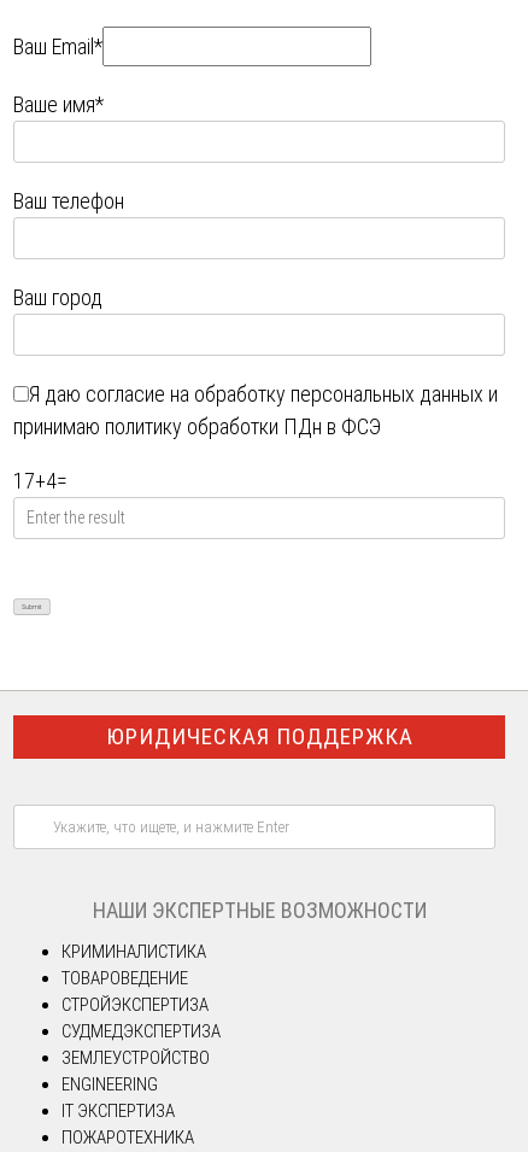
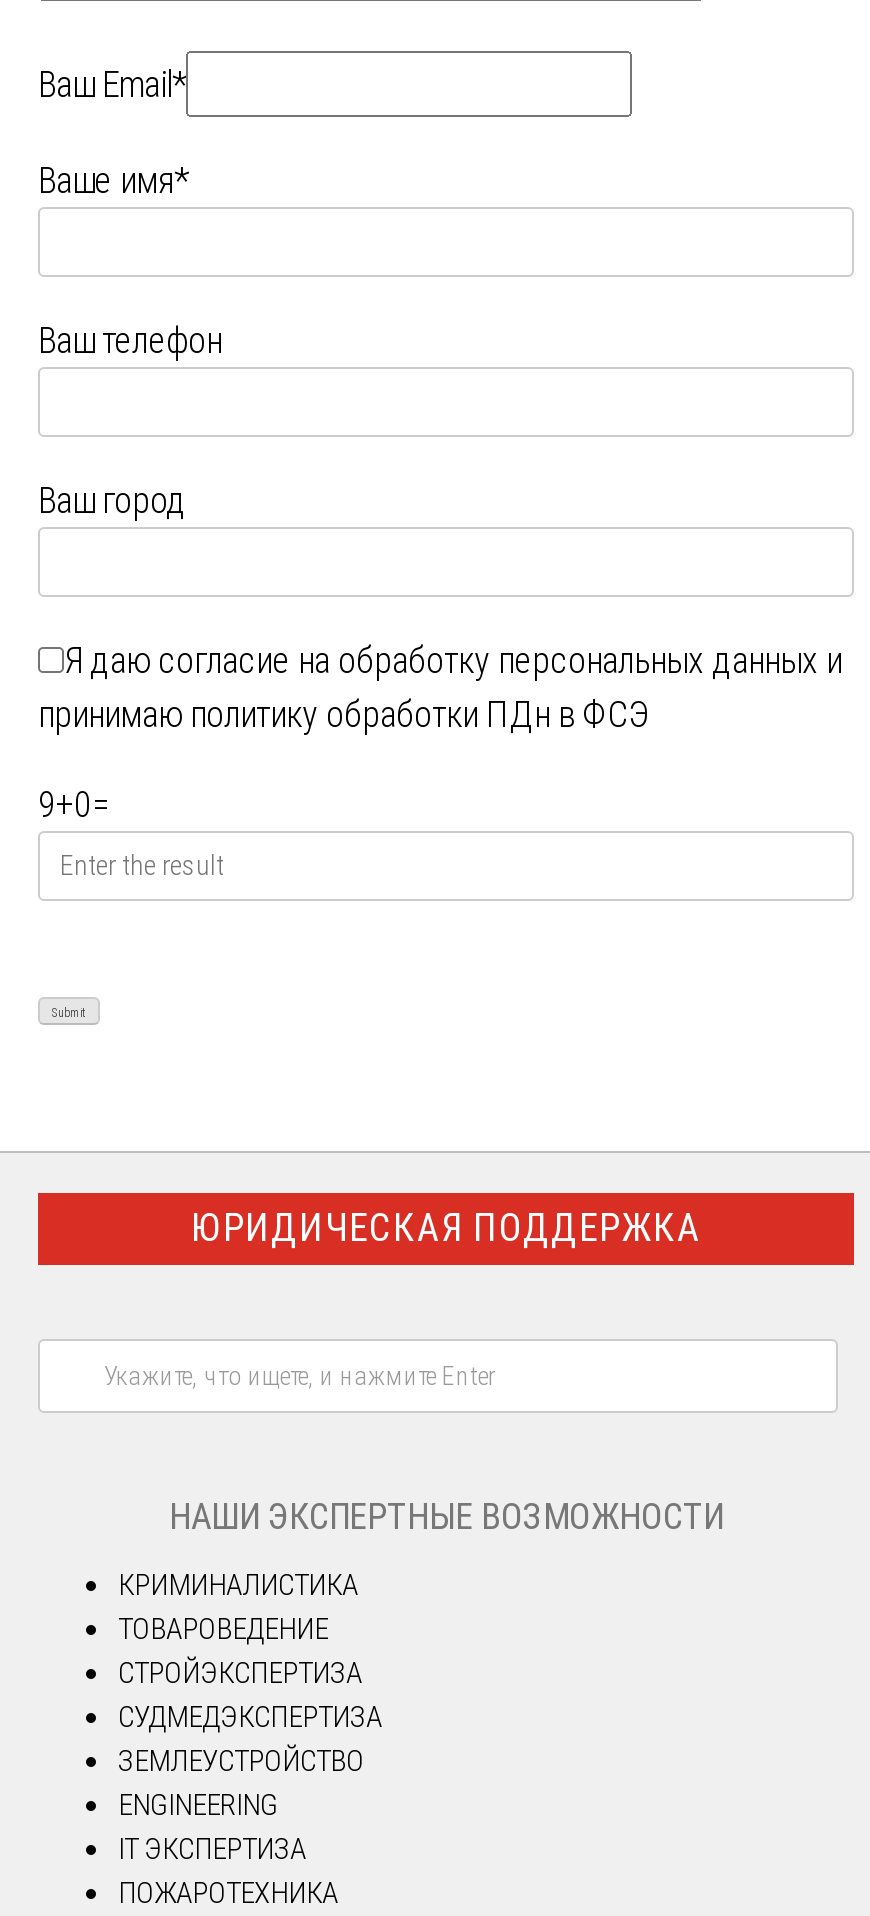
- 17+4=
+ 9+0=
